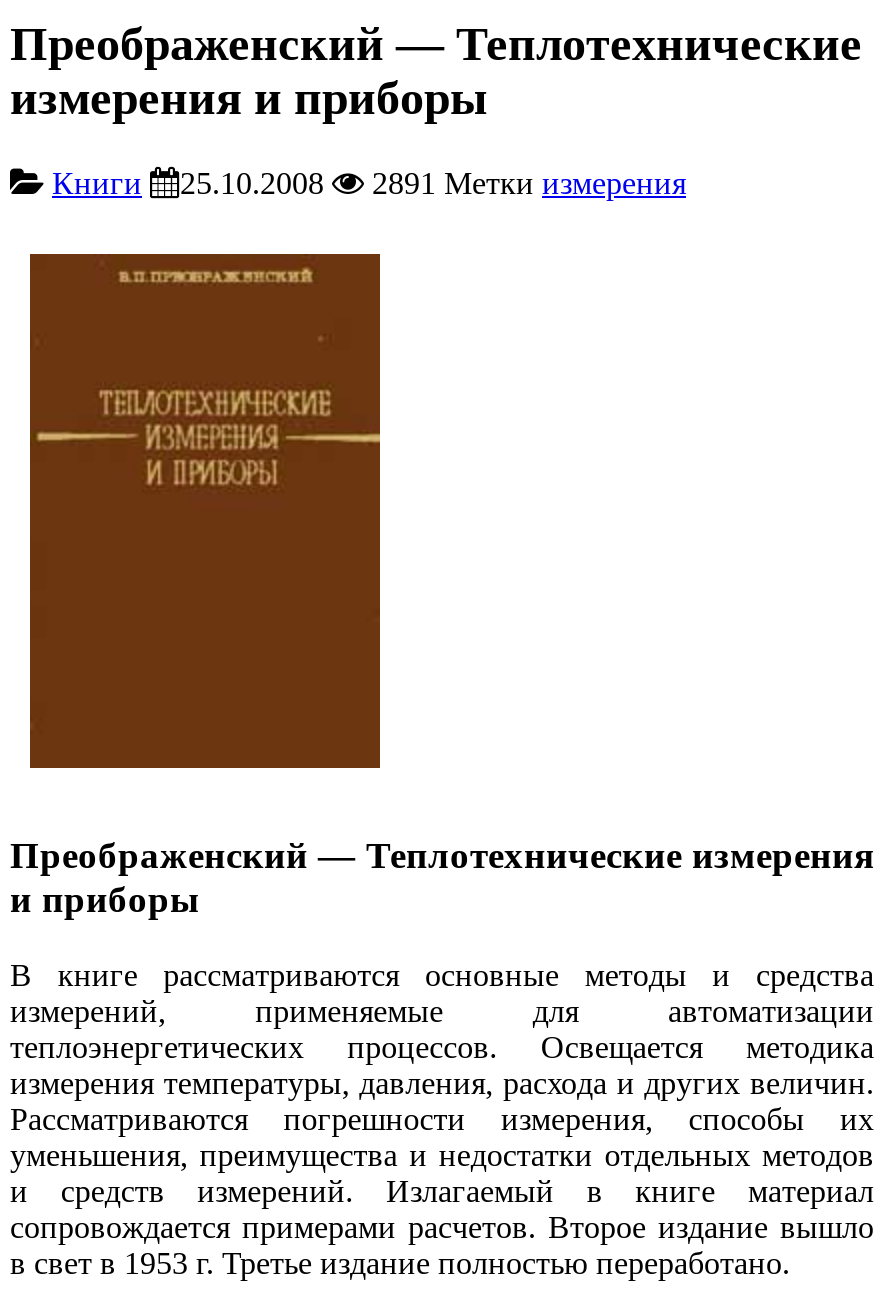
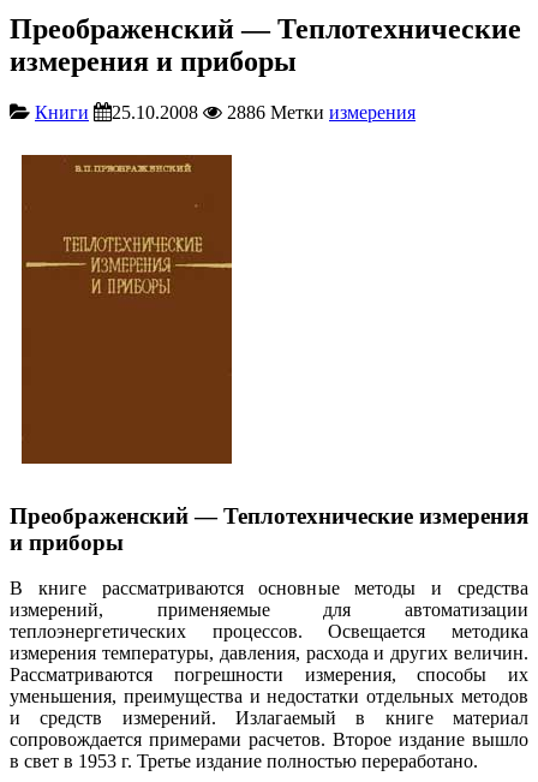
- 2891 Метки измерения
+ 2886 Метки измерения
